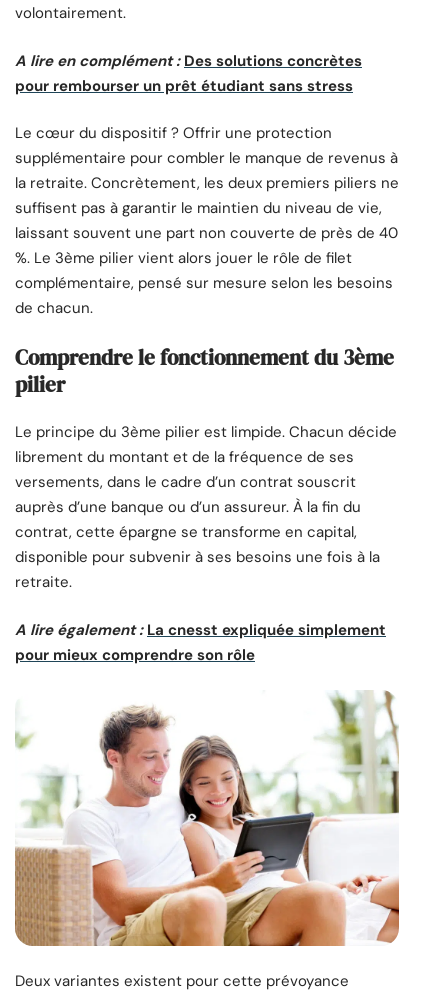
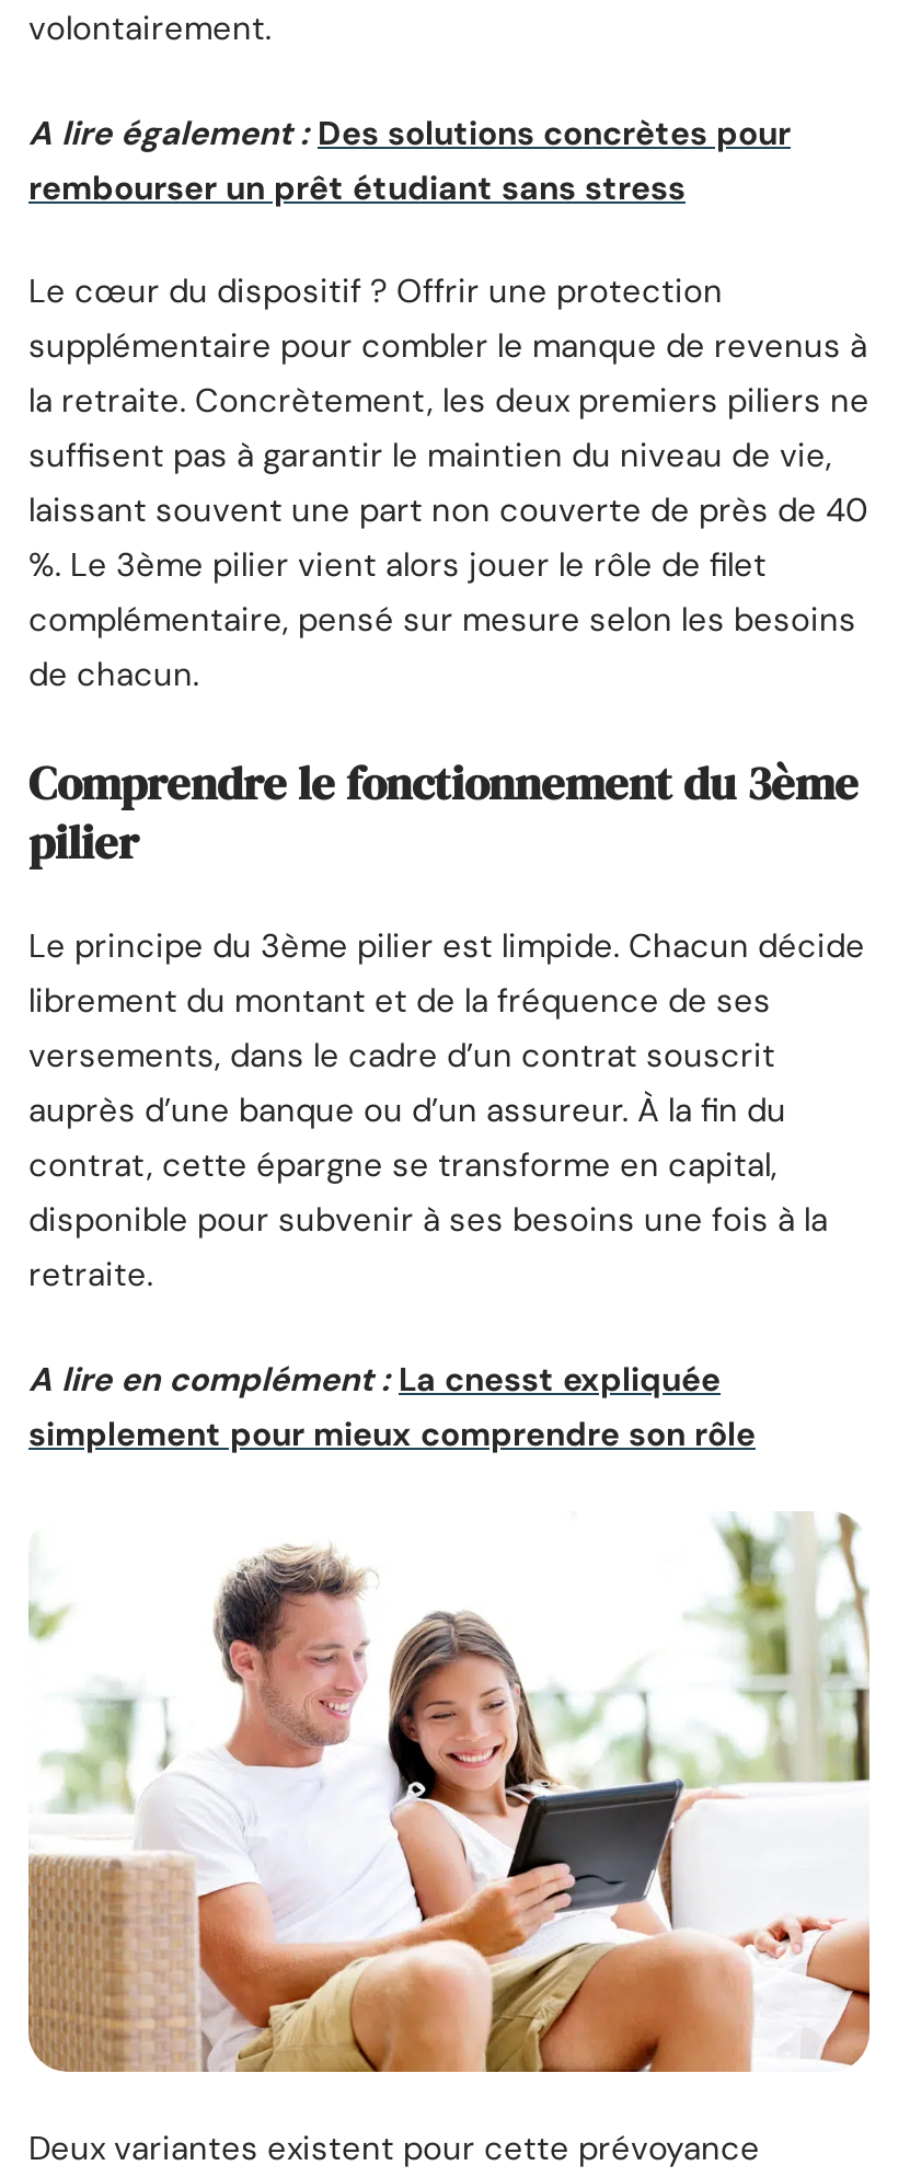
- A lire en complément : Des solutions concrètes
- pour rembourser un prêt étudiant sans stress
+ A lire également : Des solutions concrètes pour
+ rembourser un prêt étudiant sans stress

- A lire également : La cnesst expliquée simplement
- pour mieux comprendre son rôle
+ A lire en complément : La cnesst expliquée
+ simplement pour mieux comprendre son rôle
